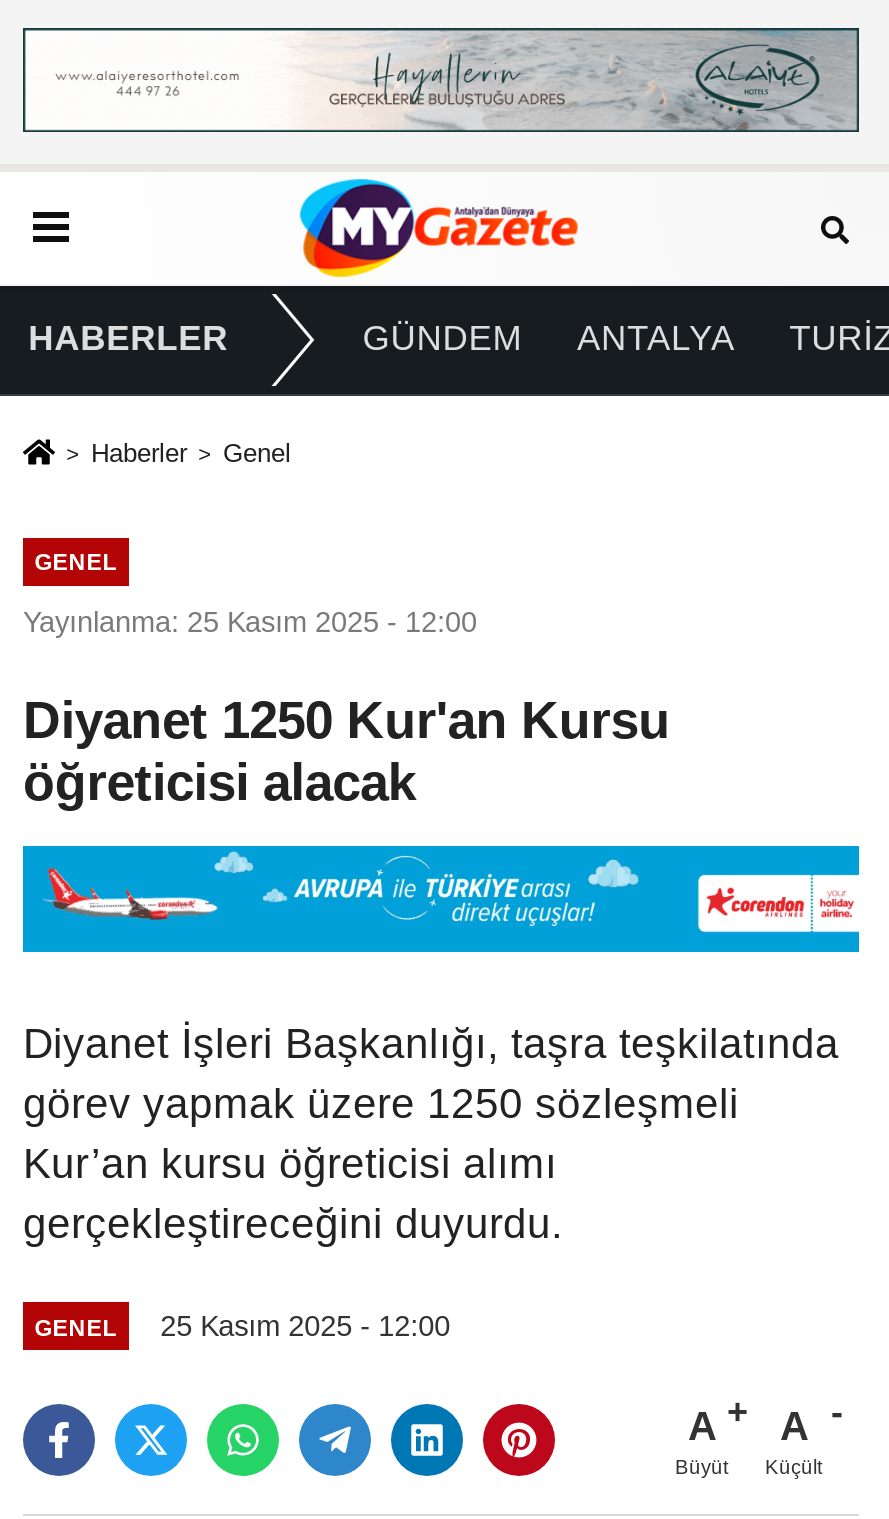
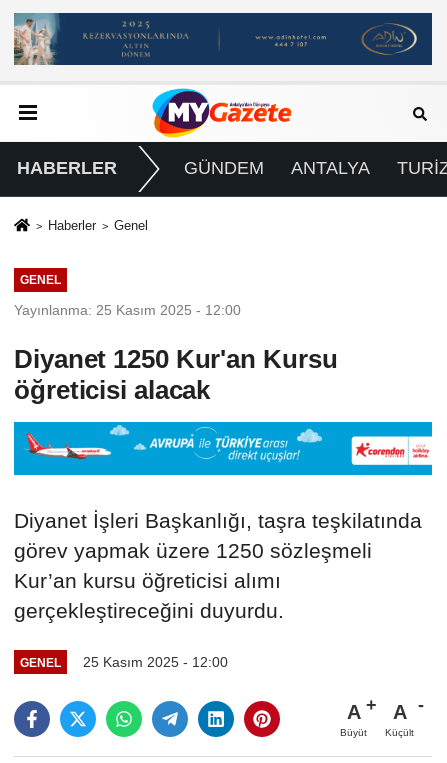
- [image]
+ [image]
